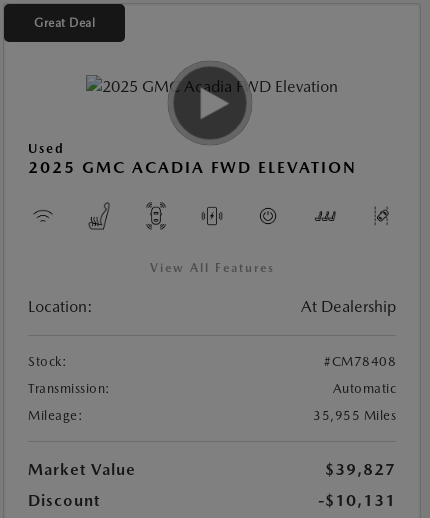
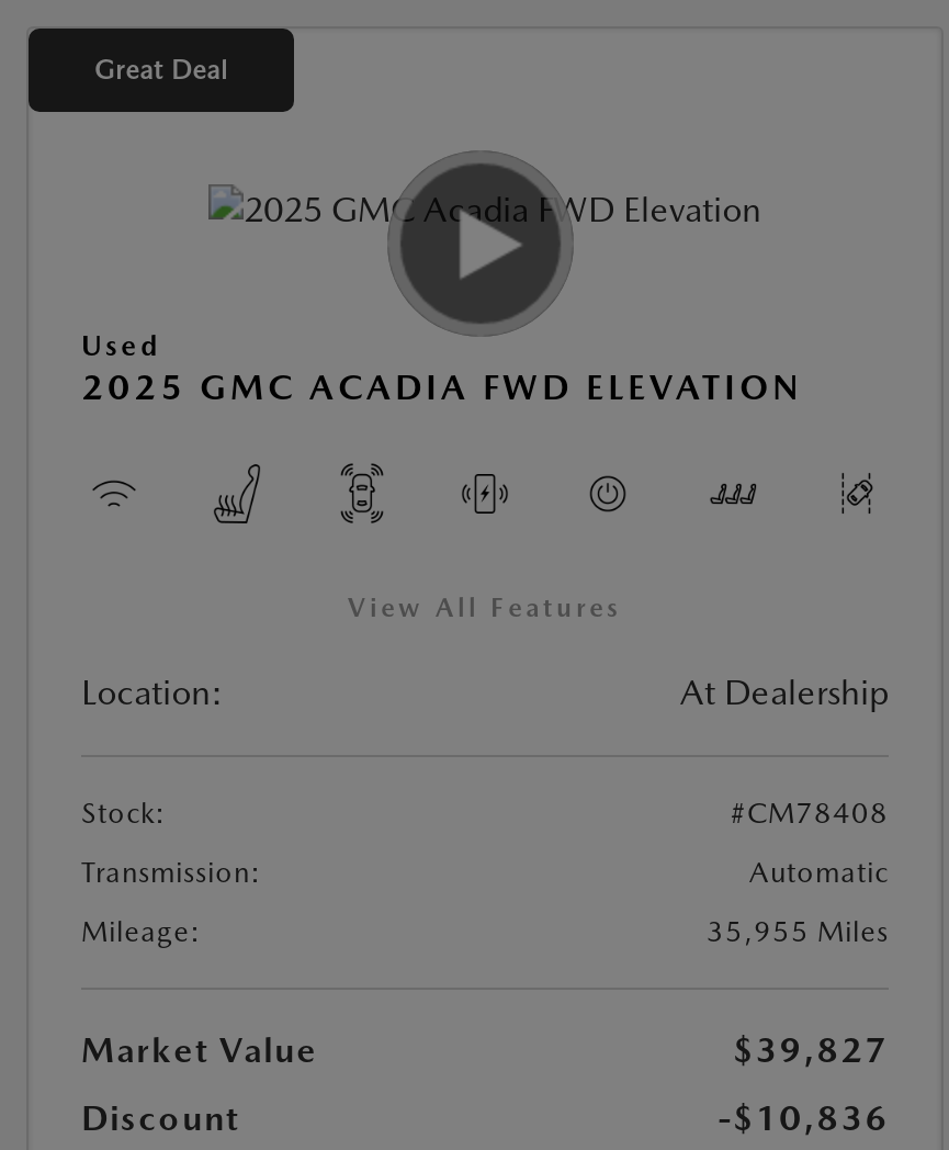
- -$10,131
+ -$10,836
